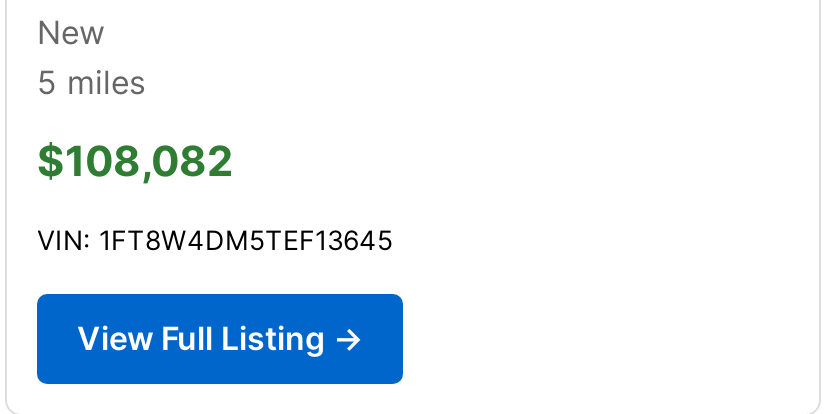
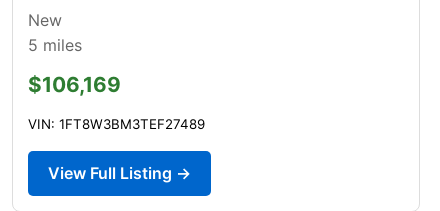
- $108,082
+ $106,169

- VIN: 1FT8W4DM5TEF13645
+ VIN: 1FT8W3BM3TEF27489
